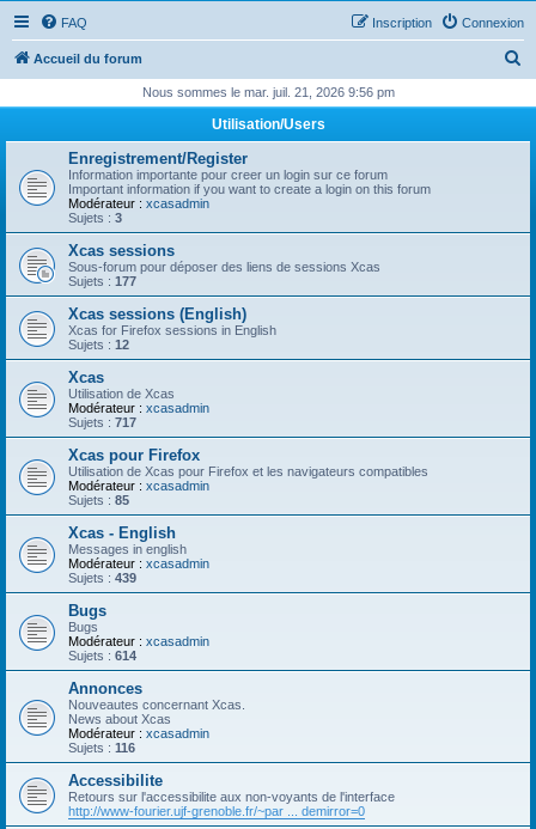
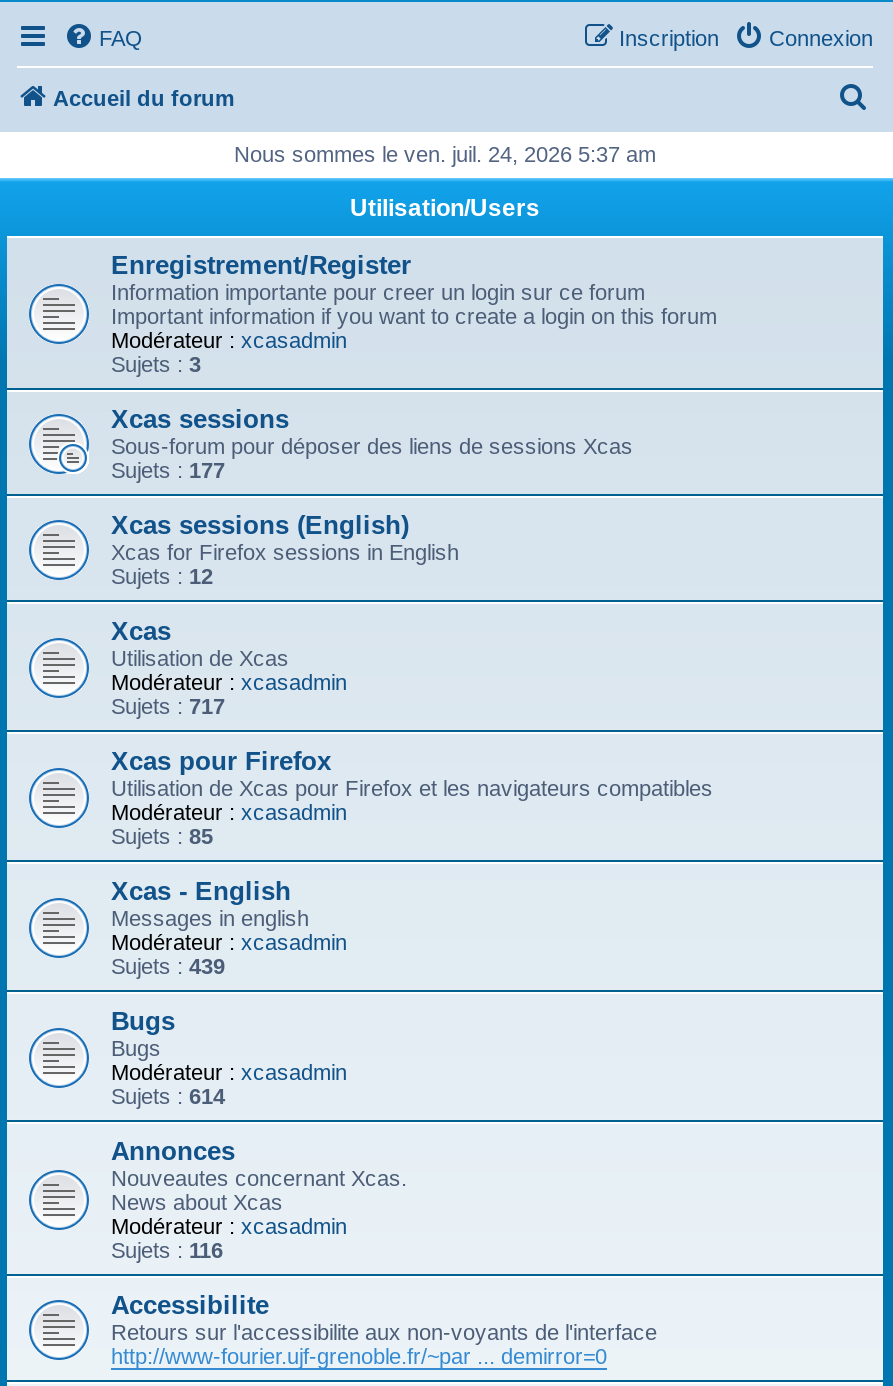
- Nous sommes le mar. juil. 21, 2026 9:56 pm
+ Nous sommes le ven. juil. 24, 2026 5:37 am
